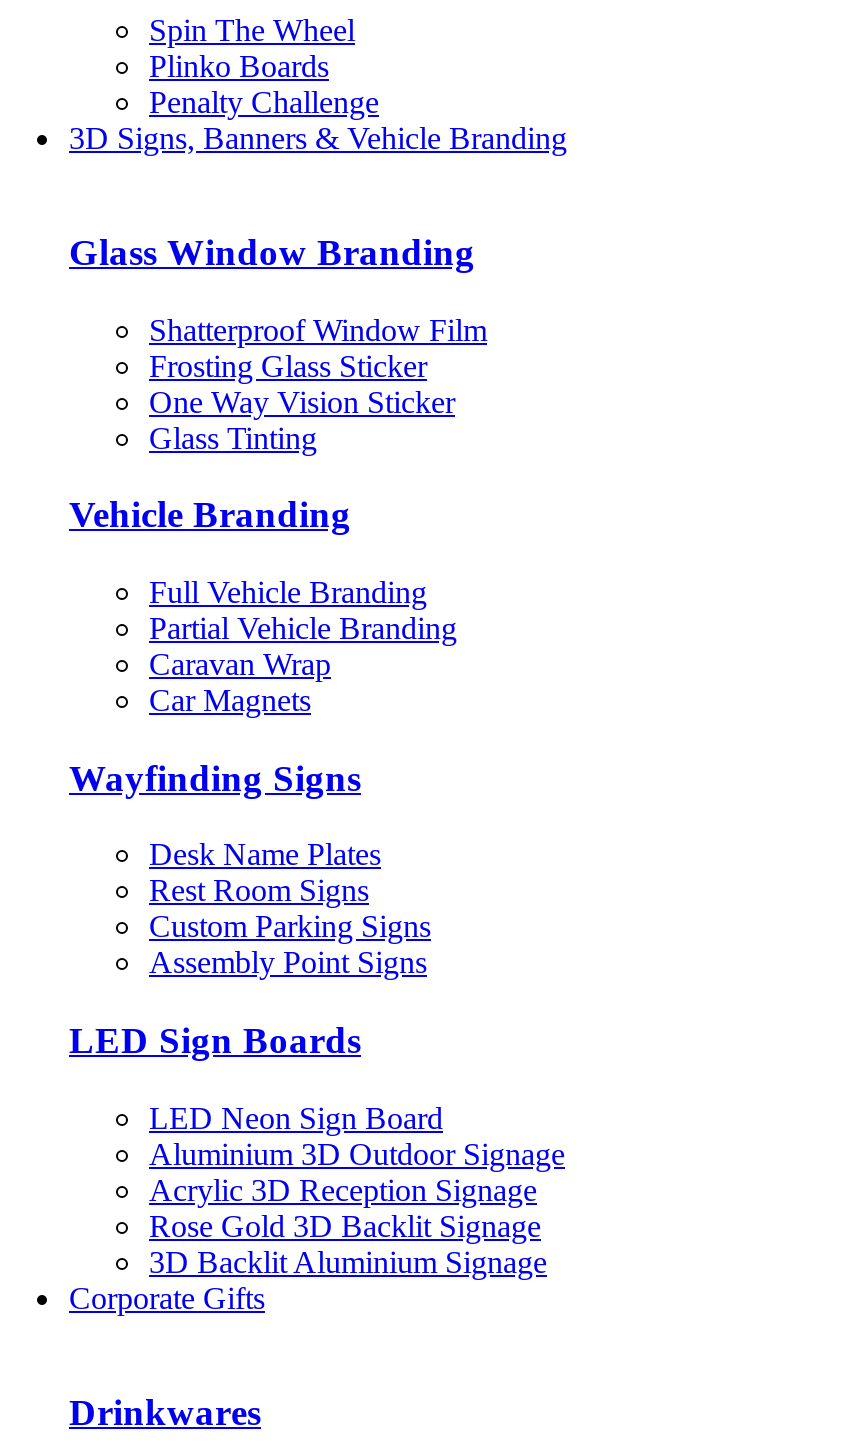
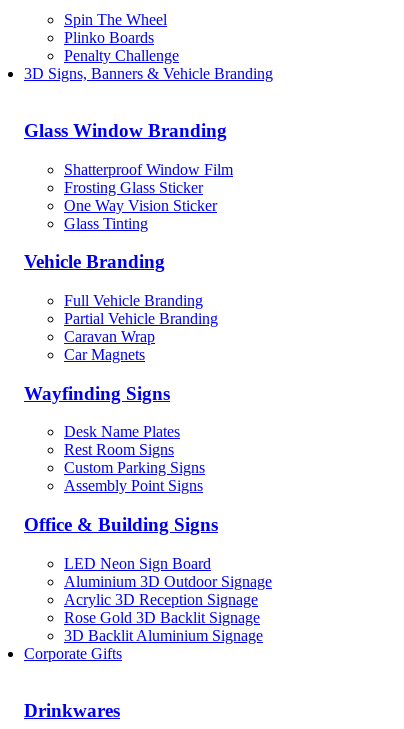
- LED Sign Boards
+ Office & Building Signs
